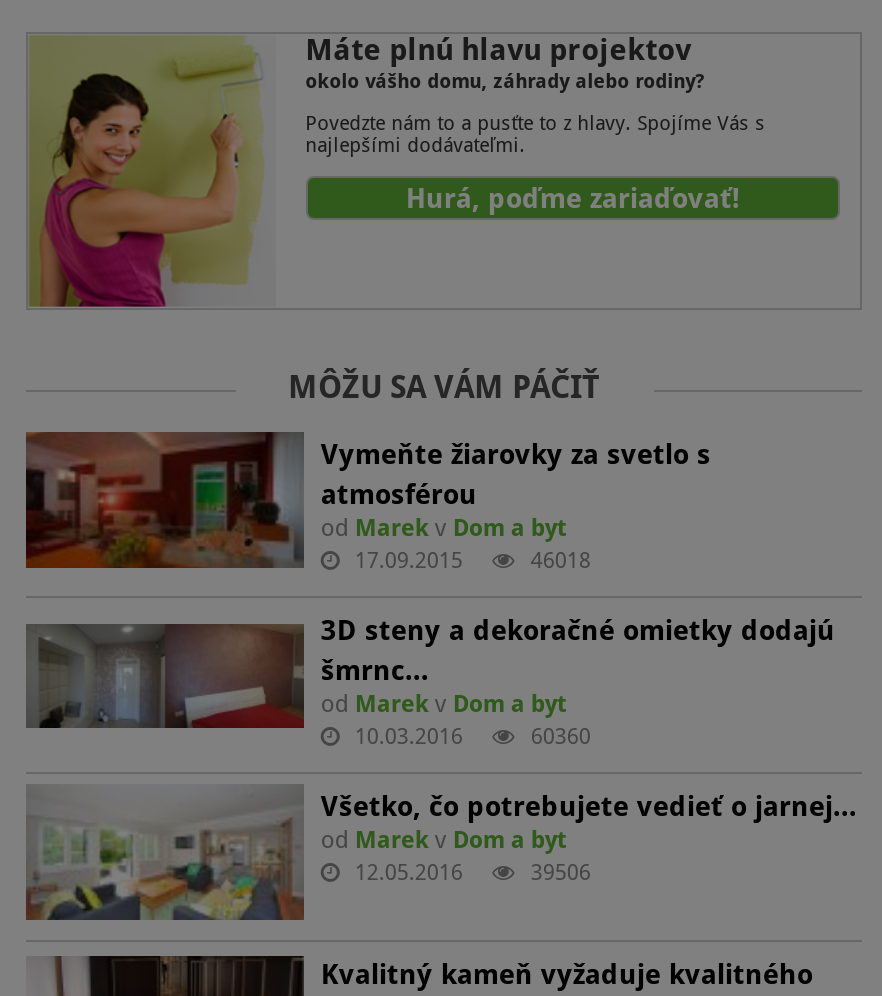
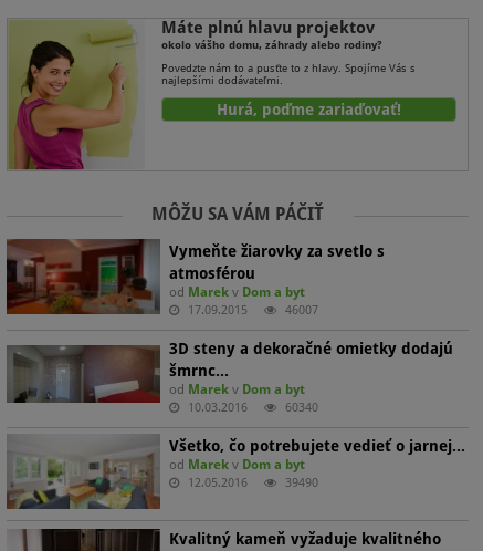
- 46018
+ 46007

- 60360
+ 60340

- 39506
+ 39490
